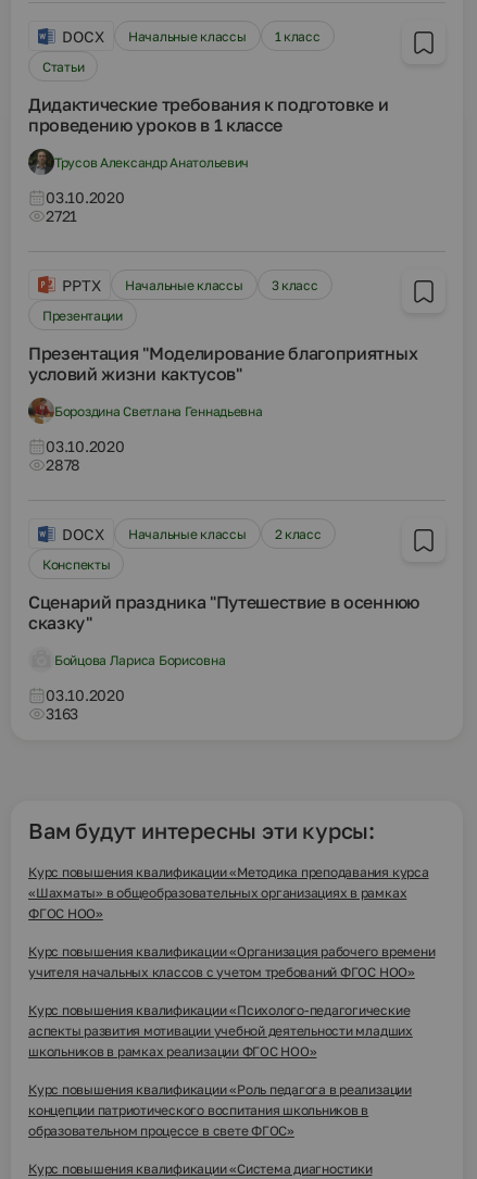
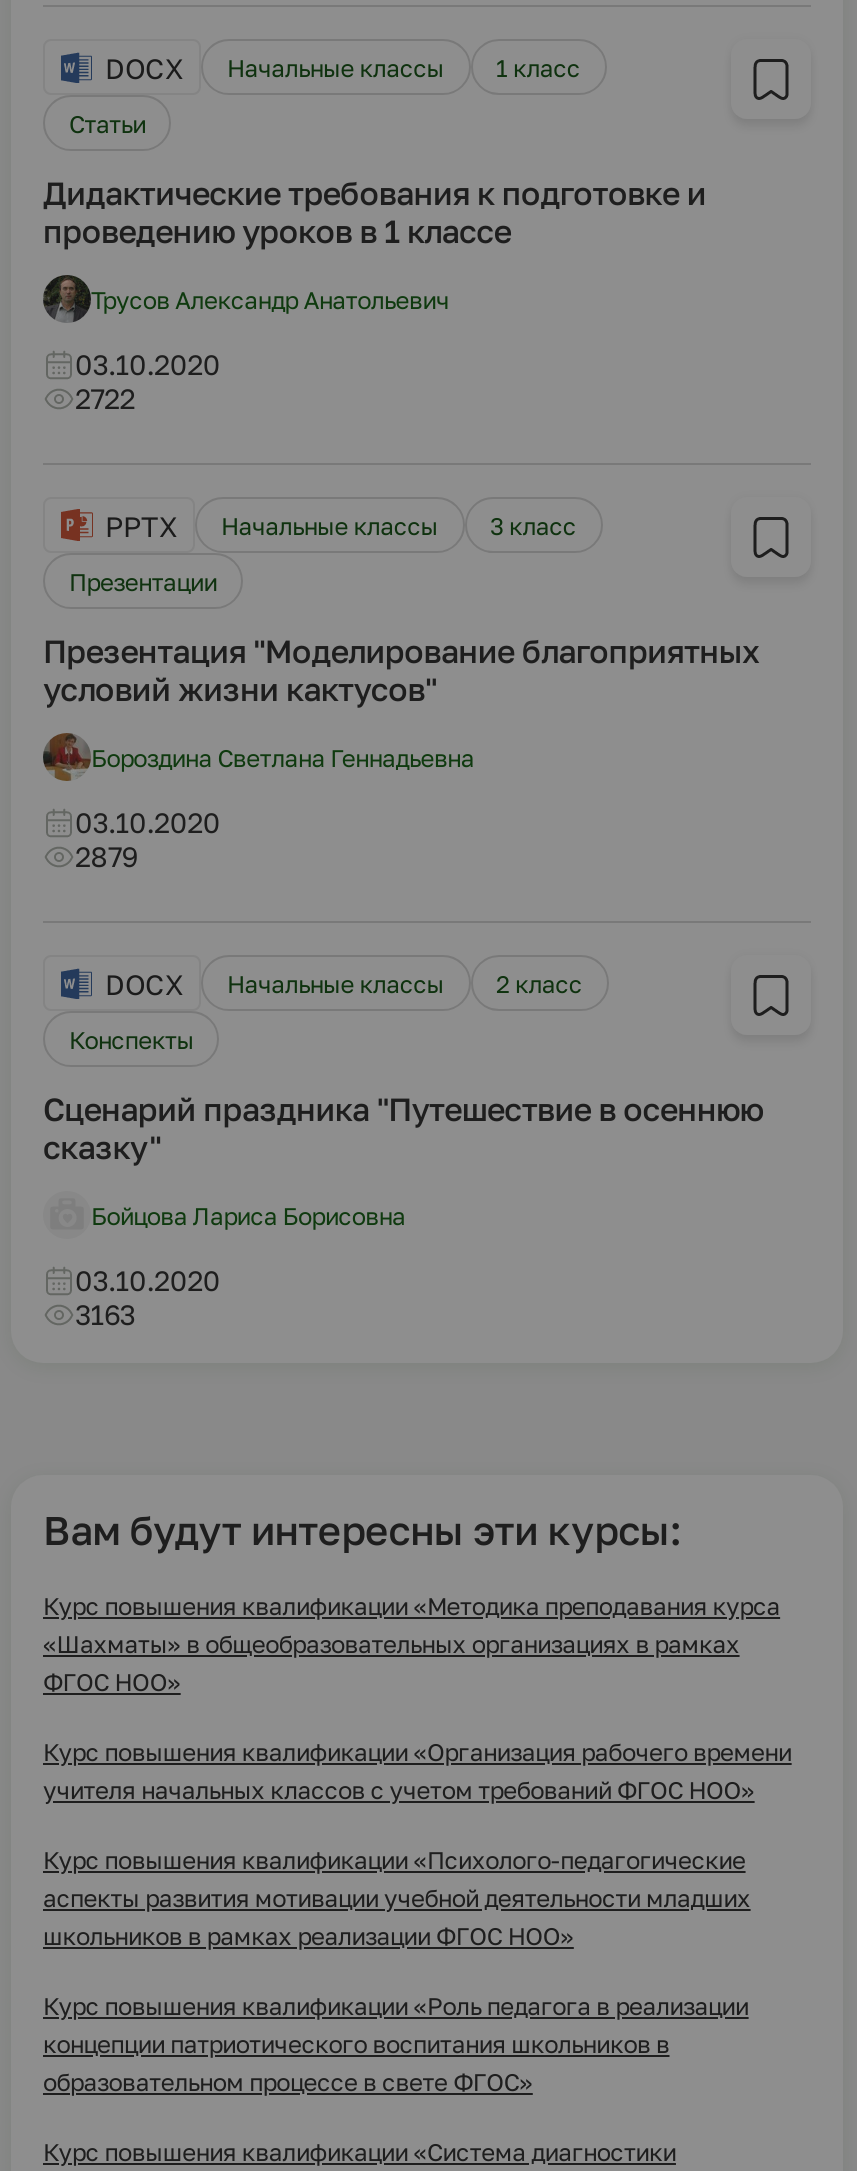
- 2721
+ 2722

- 2878
+ 2879
